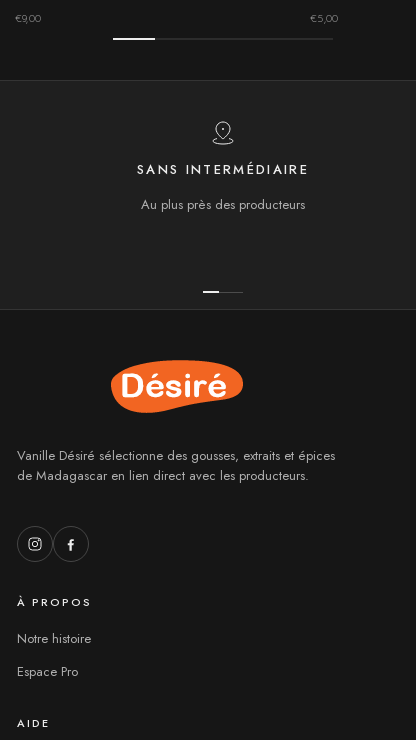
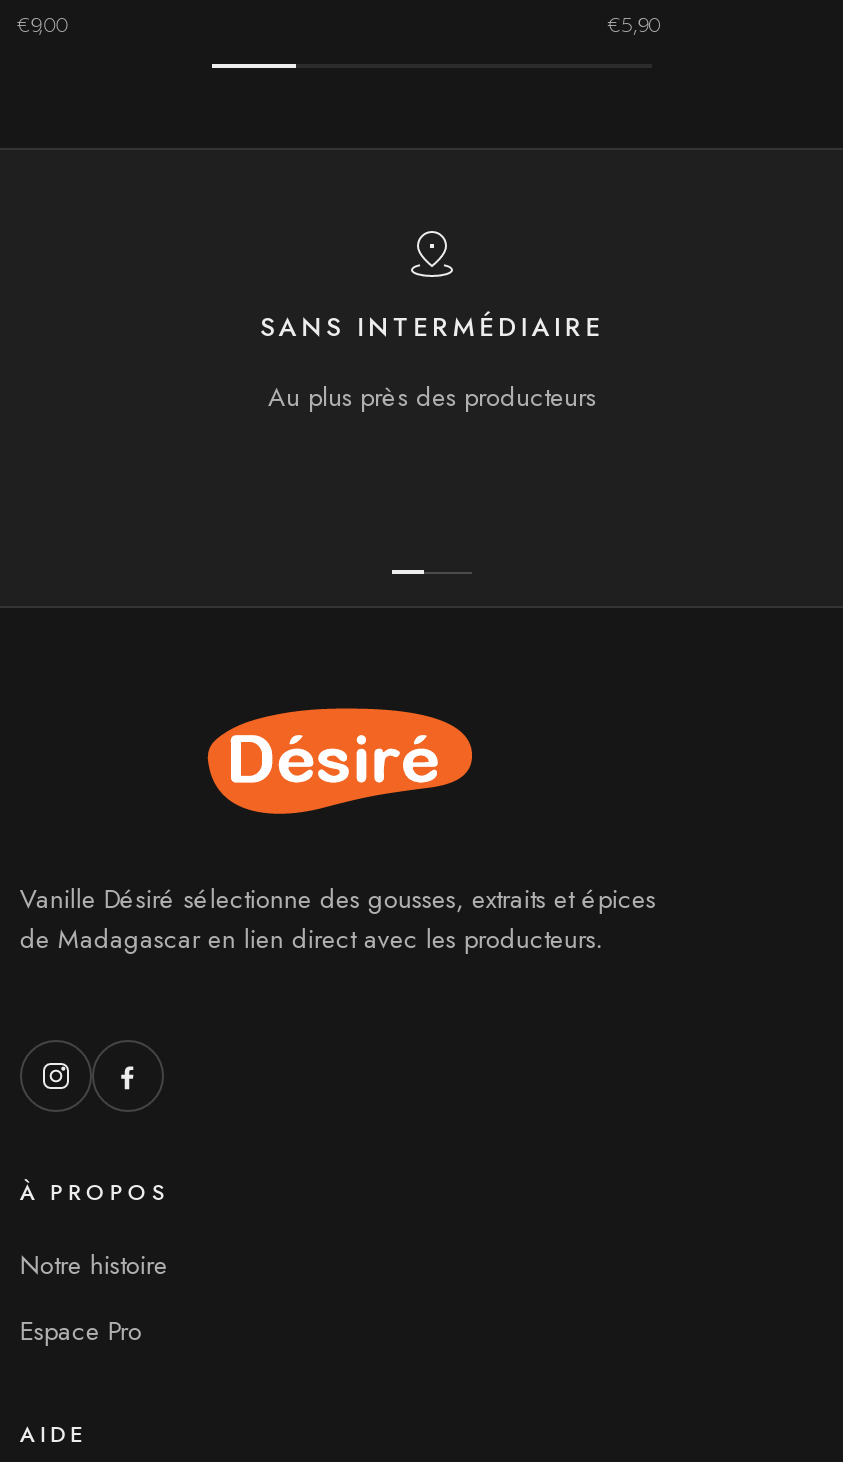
- €5,00
+ €5,90
